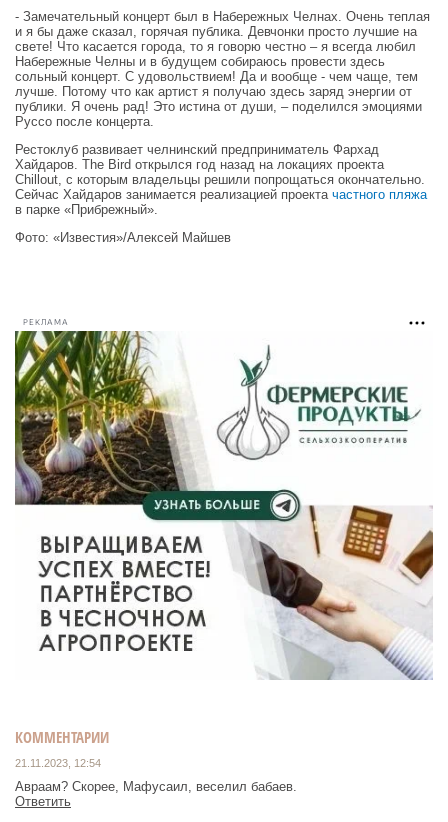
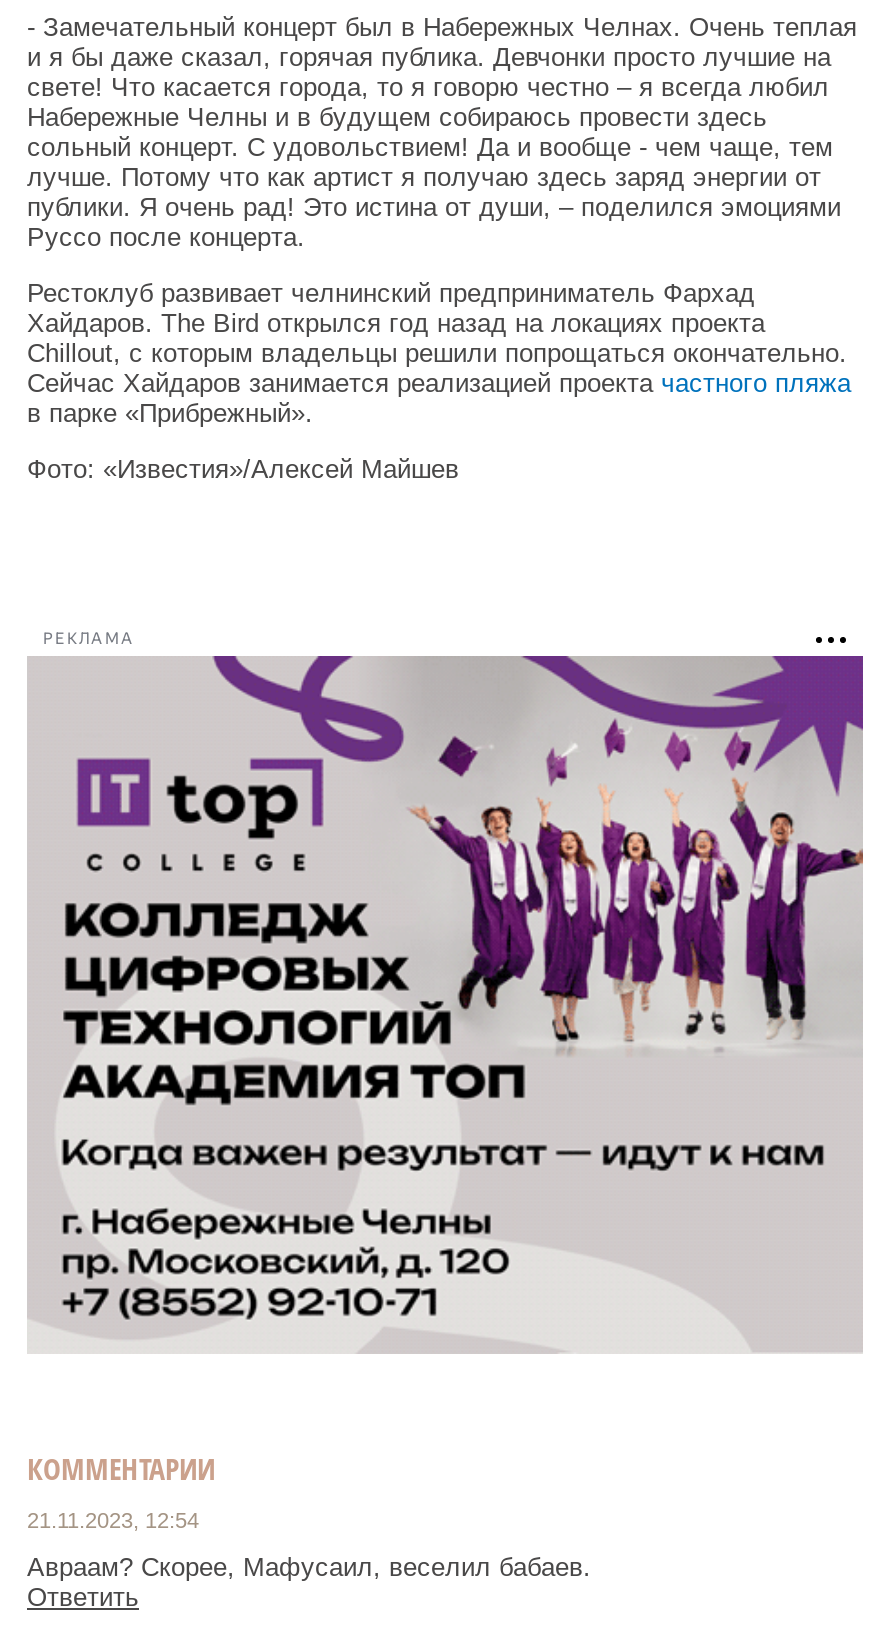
- [image]
+ [image]
